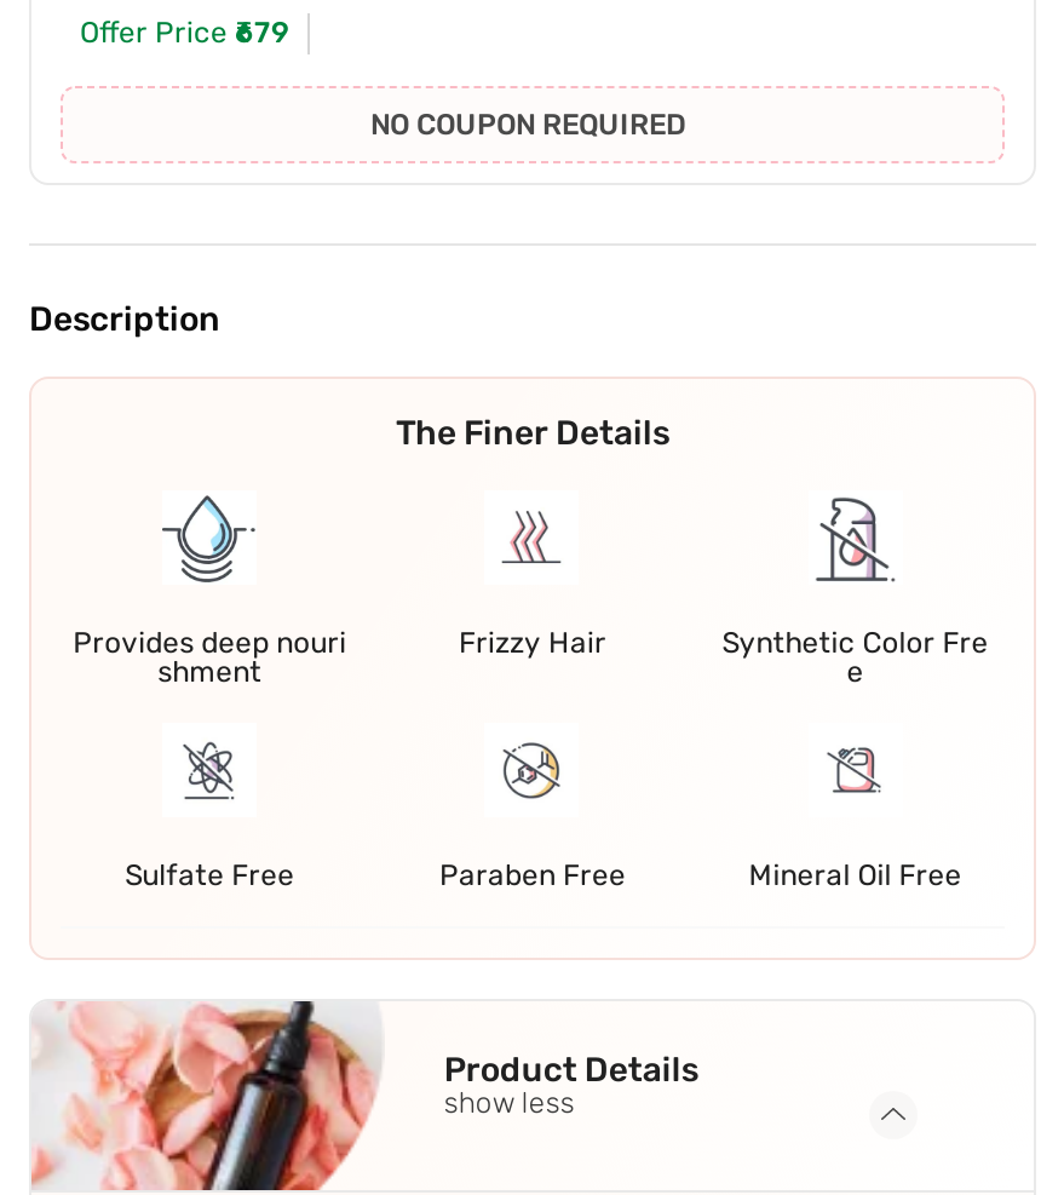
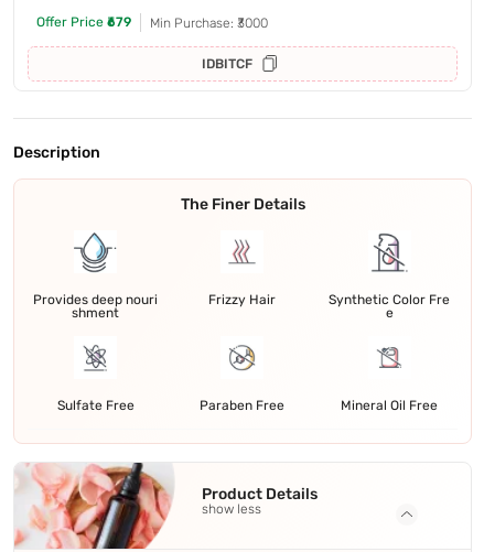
- NO COUPON REQUIRED
+ Min Purchase: ₹3000
+ IDBITCF
